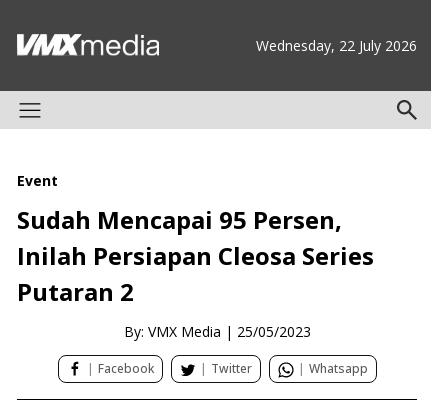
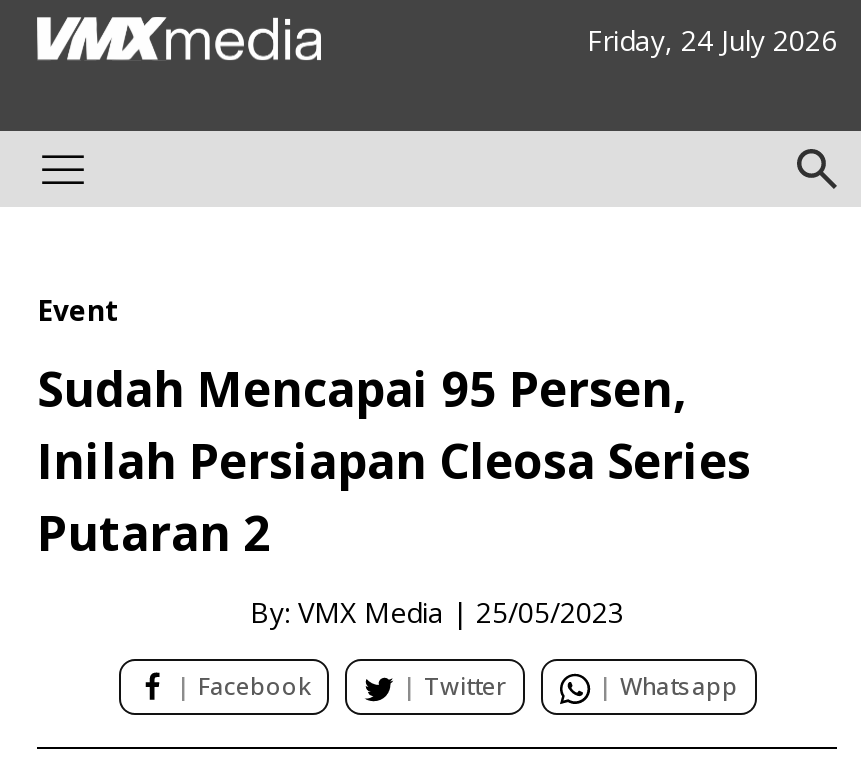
- Wednesday, 22 July 2026
+ Friday, 24 July 2026
